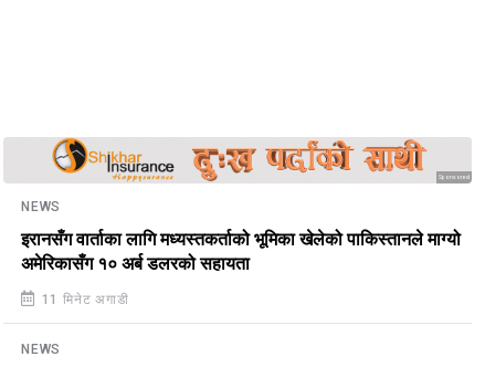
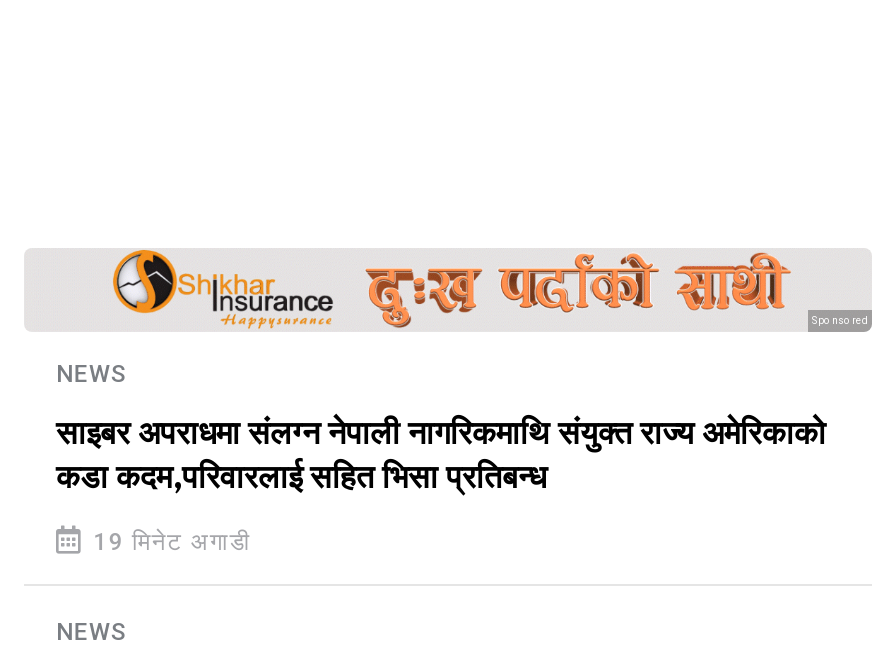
- इरानसँग वार्ताका लागि मध्यस्तकर्ताको भूमिका खेलेको पाकिस्तानले माग्यो
- अमेरिकासँग १० अर्ब डलरको सहायता
+ साइबर अपराधमा संलग्न नेपाली नागरिकमाथि संयुक्त राज्य अमेरिकाको
+ कडा कदम,परिवारलाई सहित भिसा प्रतिबन्ध

- 11 मिनेट अगाडी
+ 19 मिनेट अगाडी
